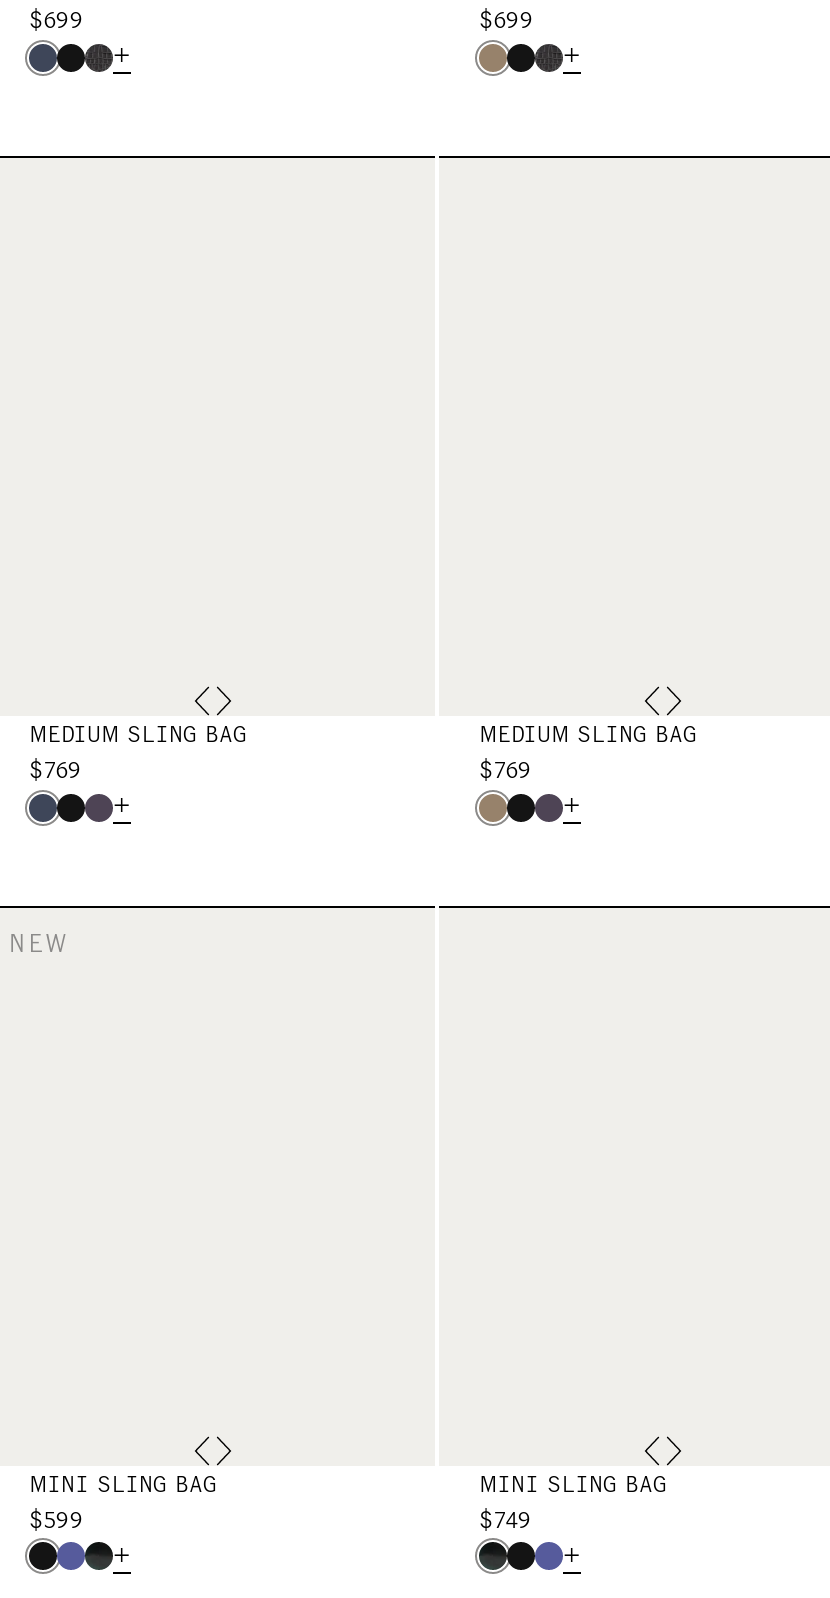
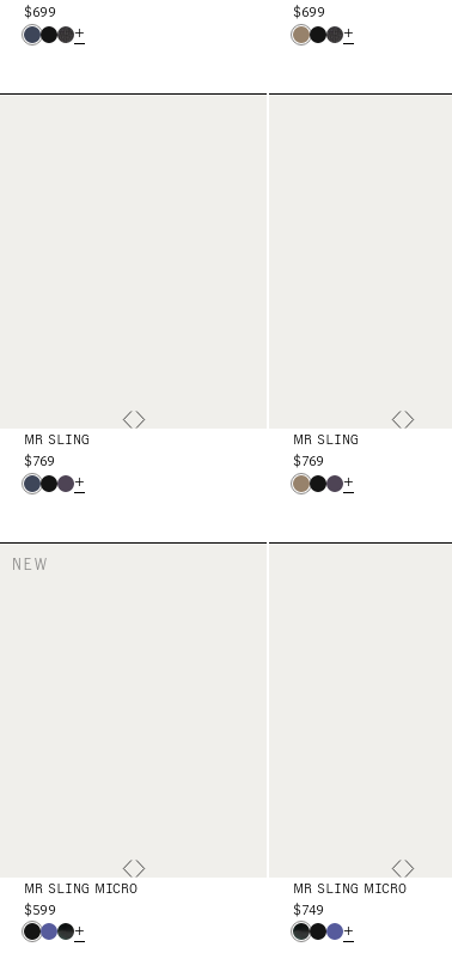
- MEDIUM SLING BAG
+ MR SLING

- MEDIUM SLING BAG
+ MR SLING

- MINI SLING BAG
+ MR SLING MICRO

- MINI SLING BAG
+ MR SLING MICRO
